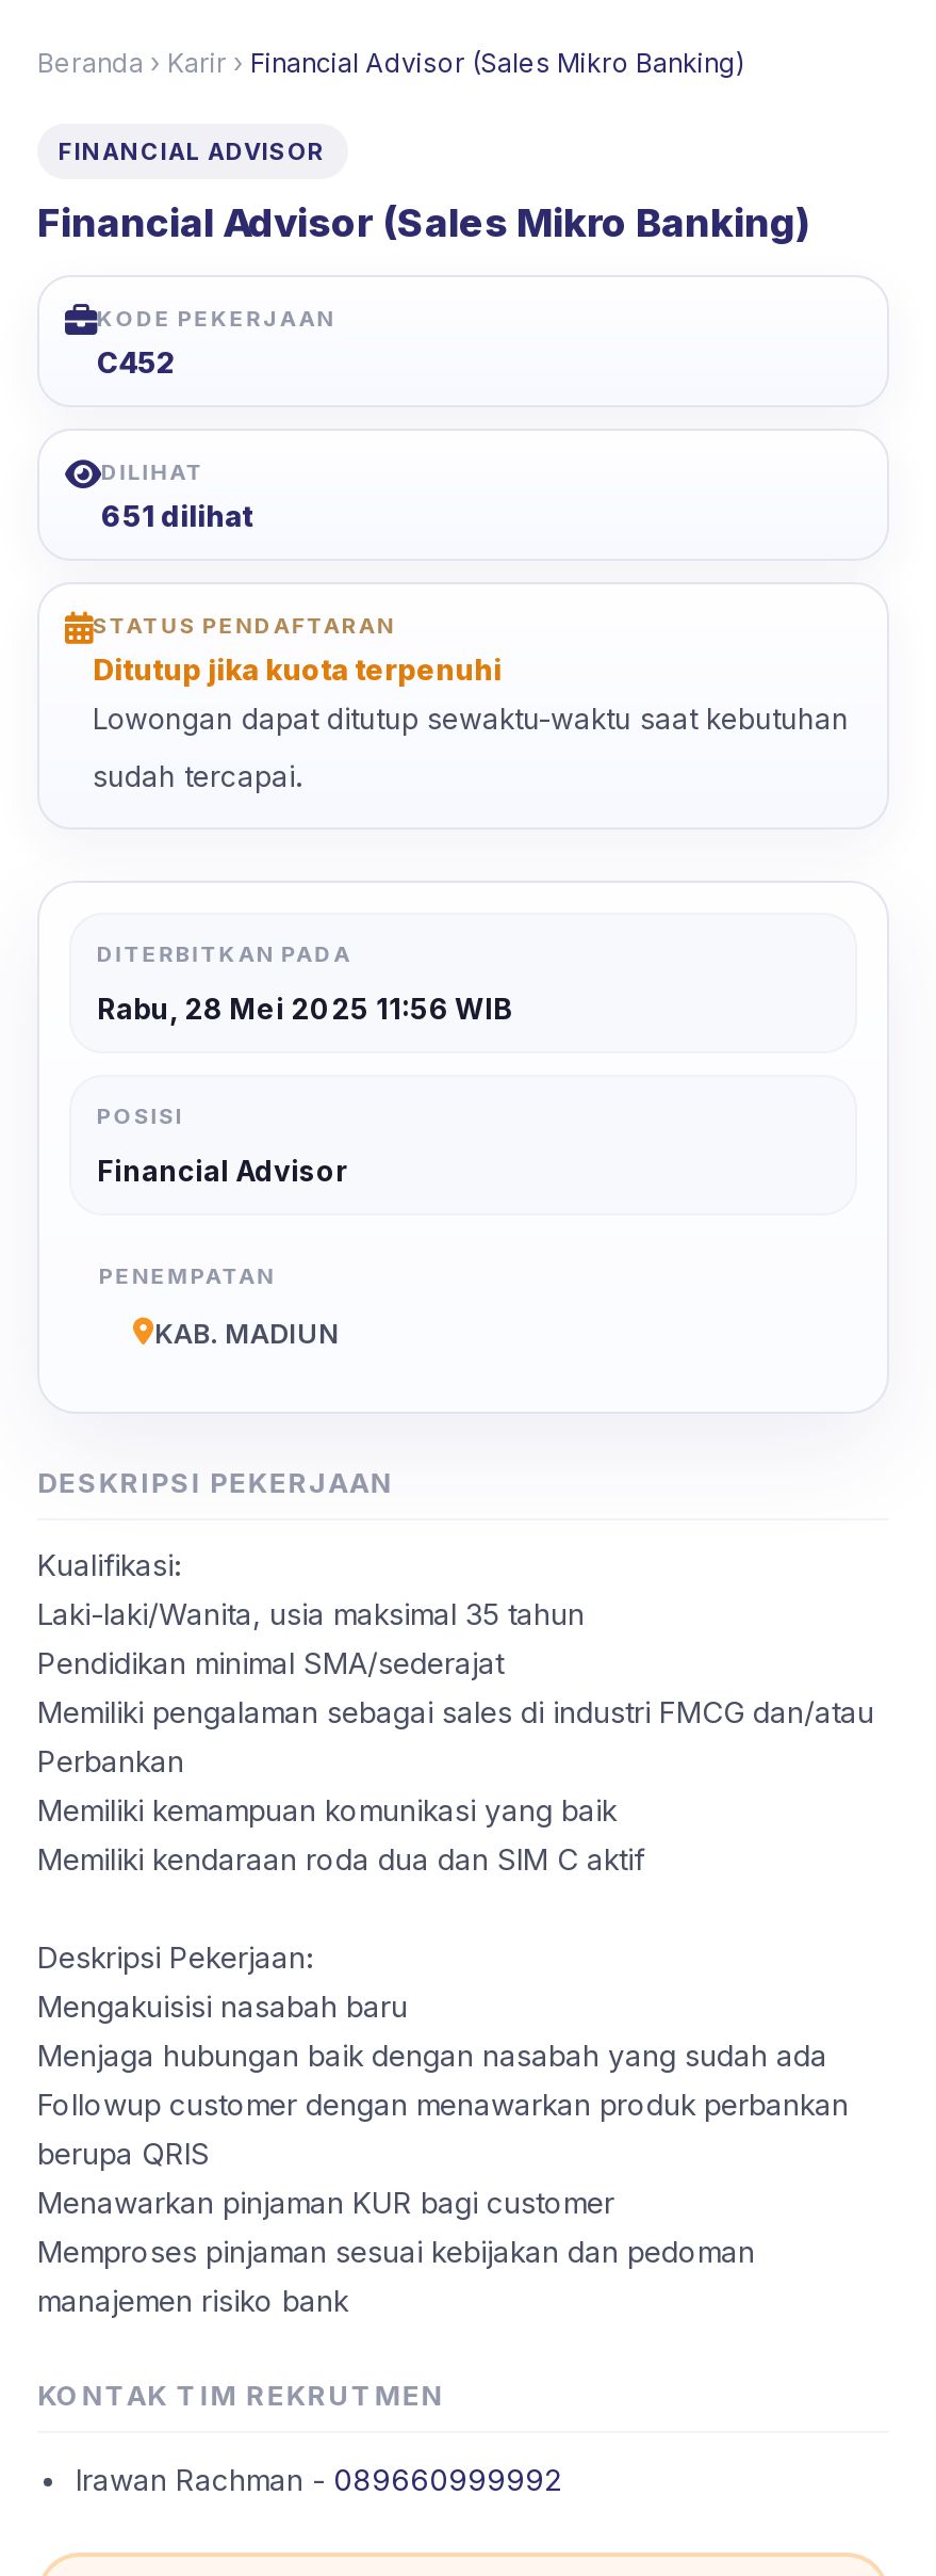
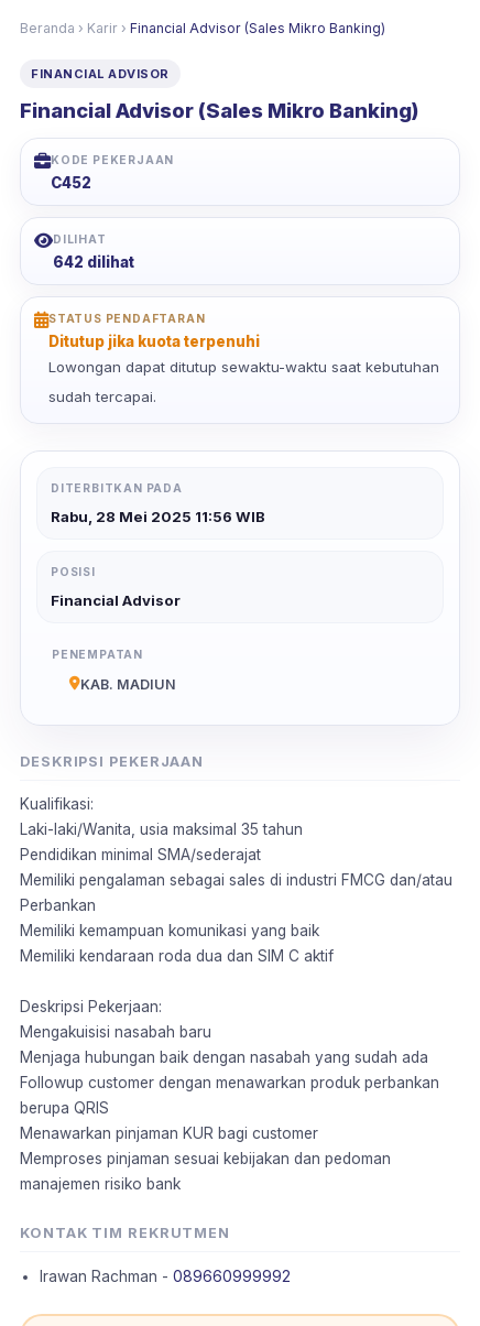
- 651 dilihat
+ 642 dilihat
